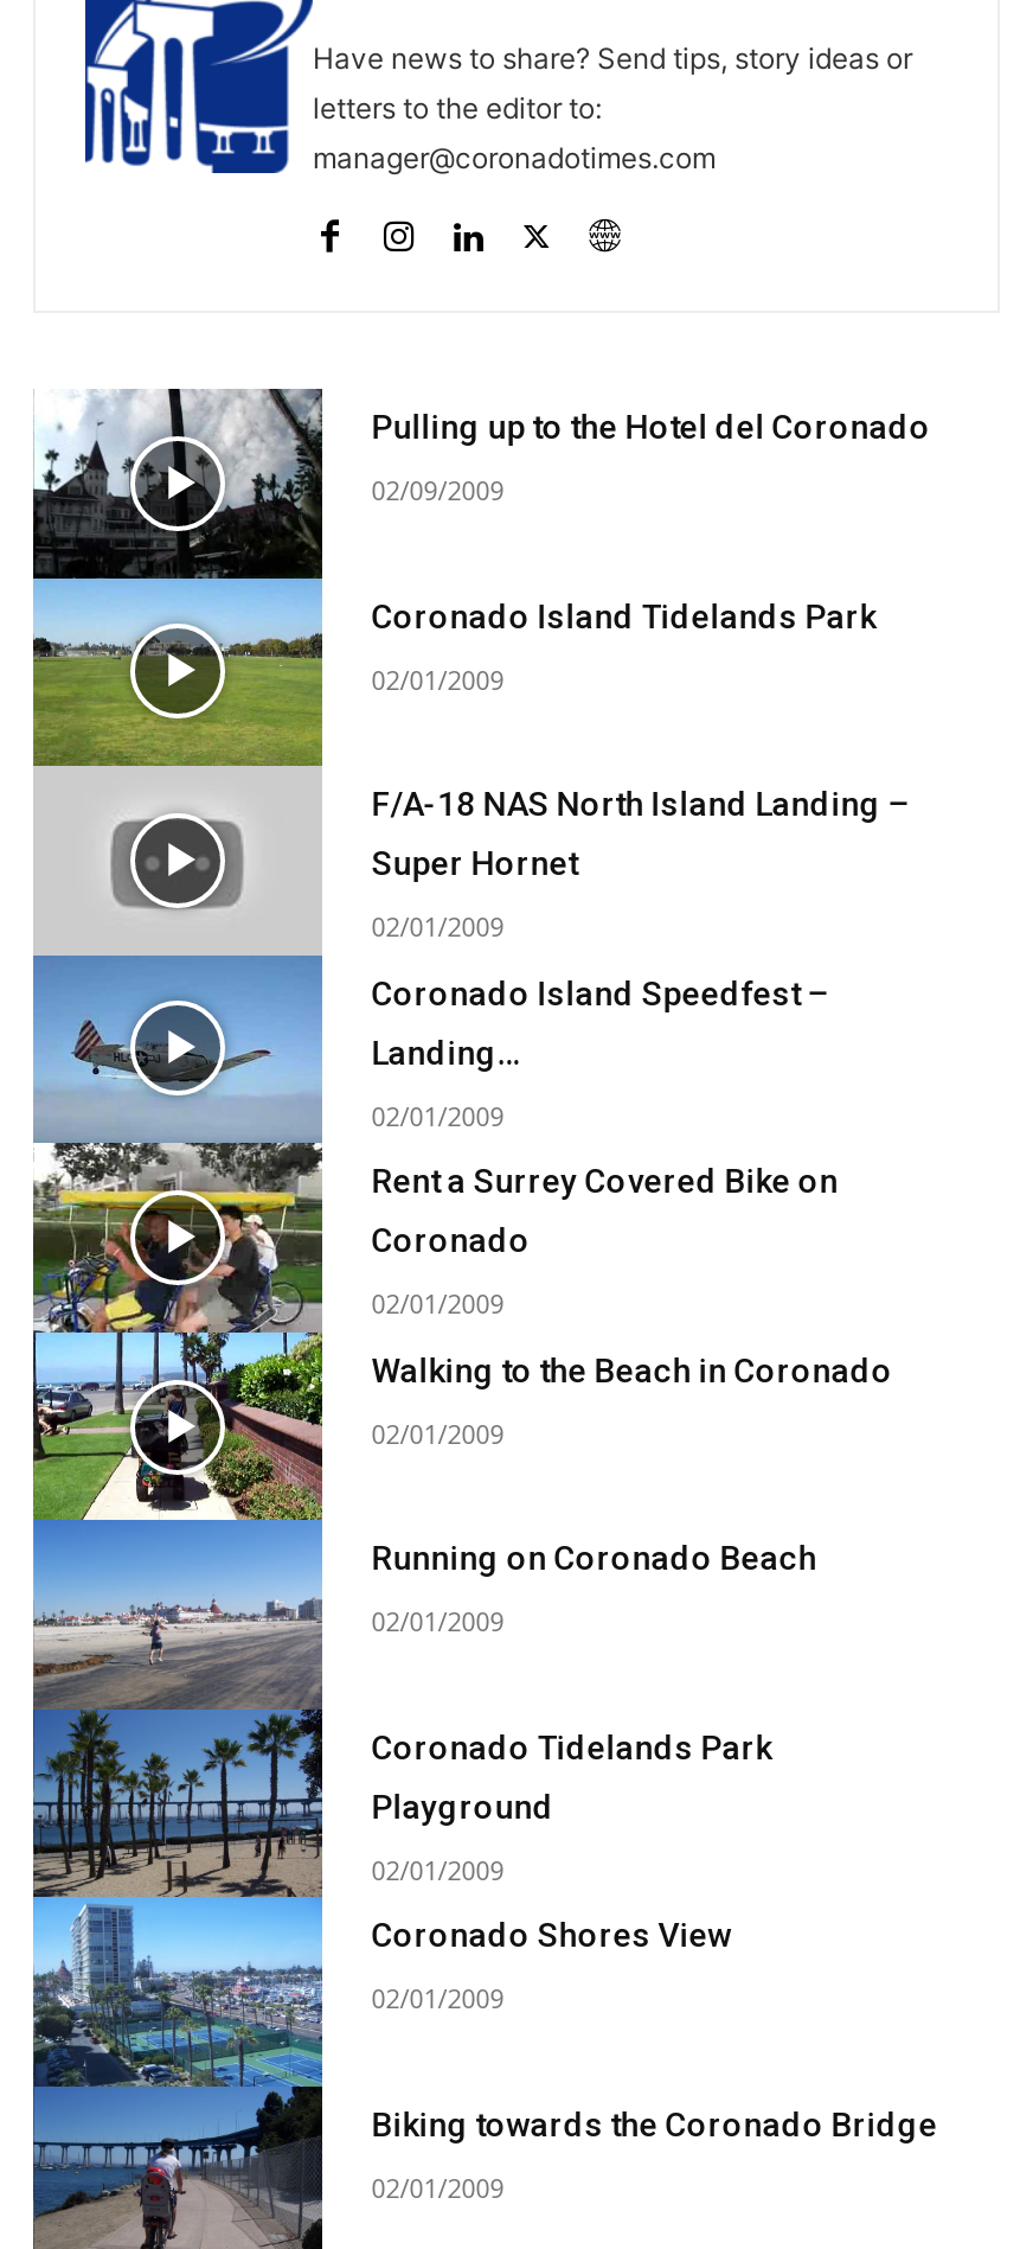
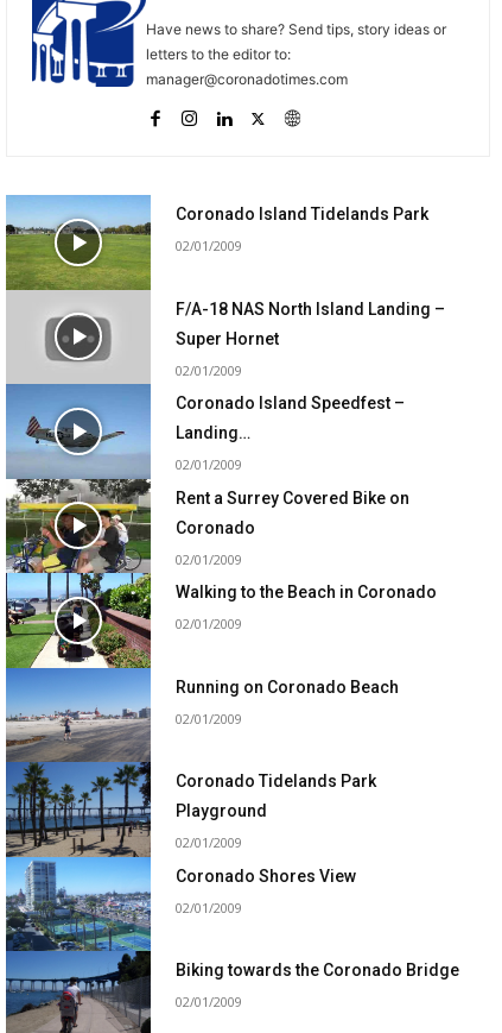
- [image]
- Pulling up to the Hotel del Coronado
- 02/09/2009
